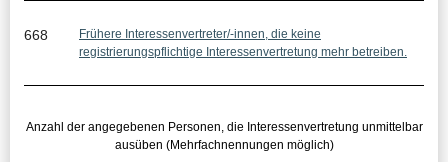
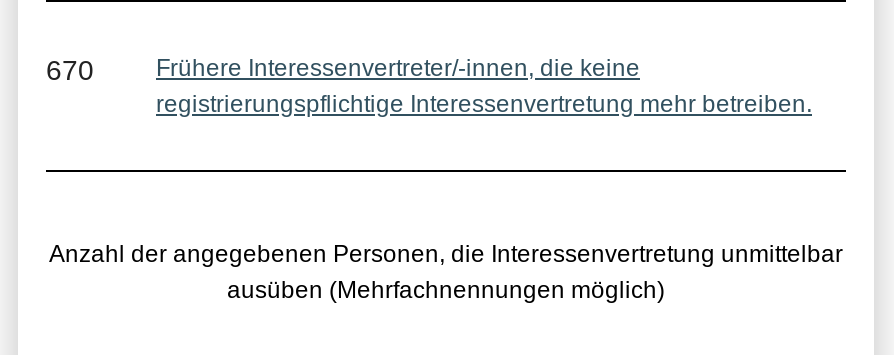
- 668
+ 670
